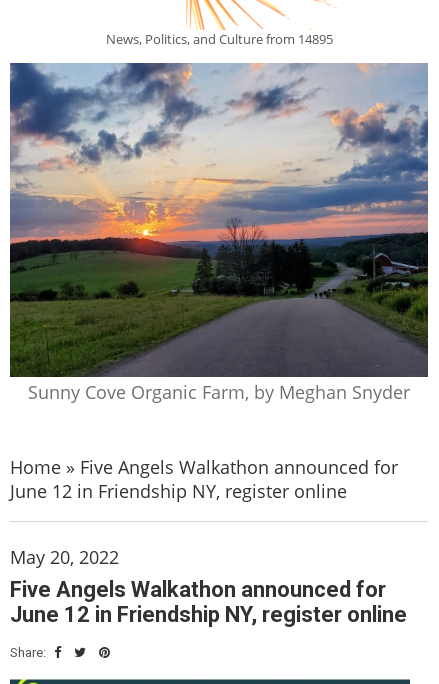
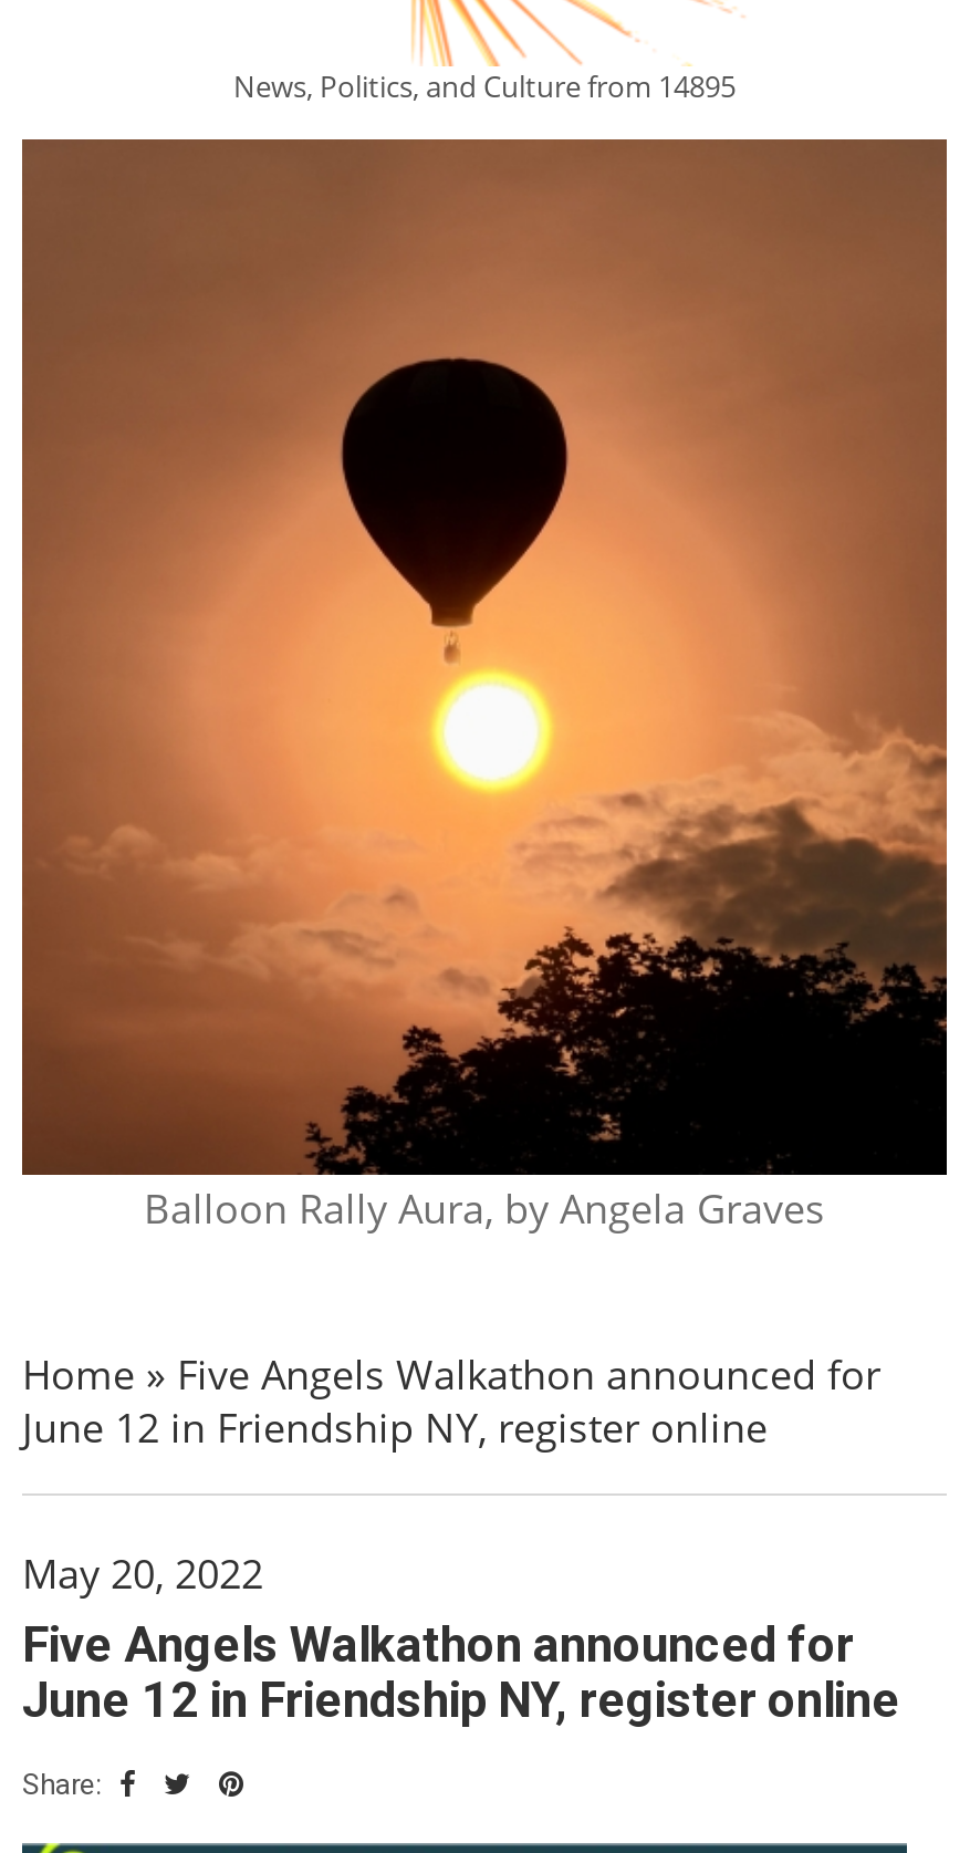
- [image]
- Sunny Cove Organic Farm, by Meghan Snyder
+ [image]
+ Balloon Rally Aura, by Angela Graves
